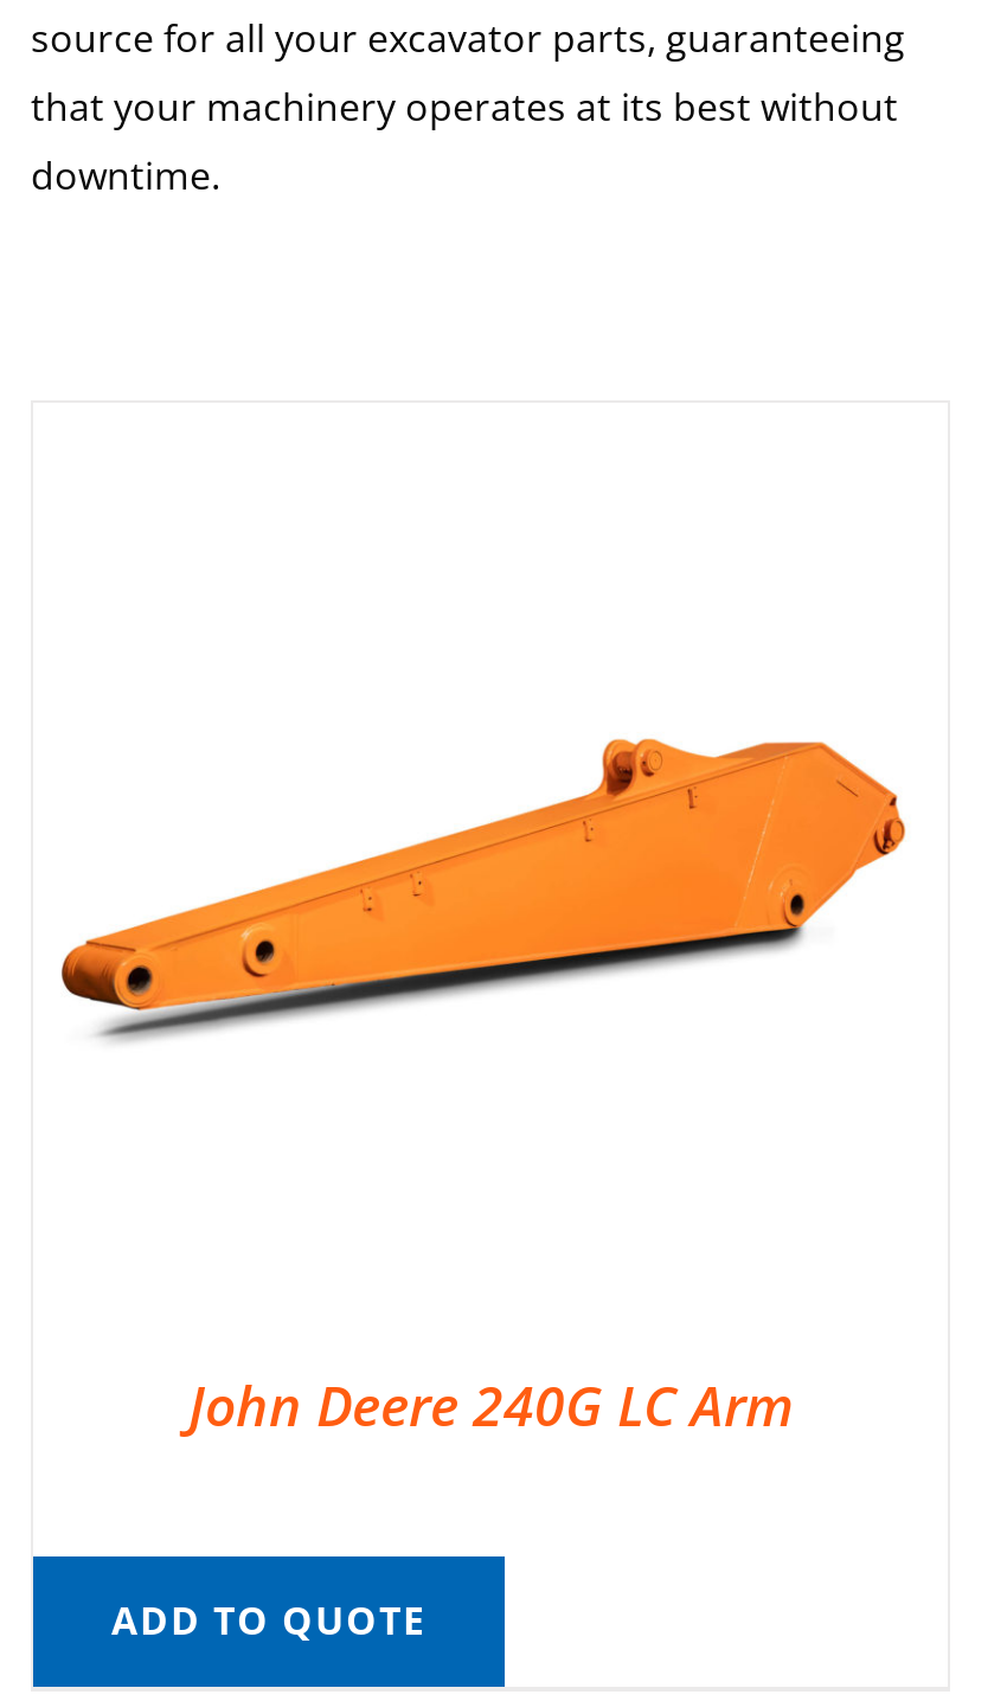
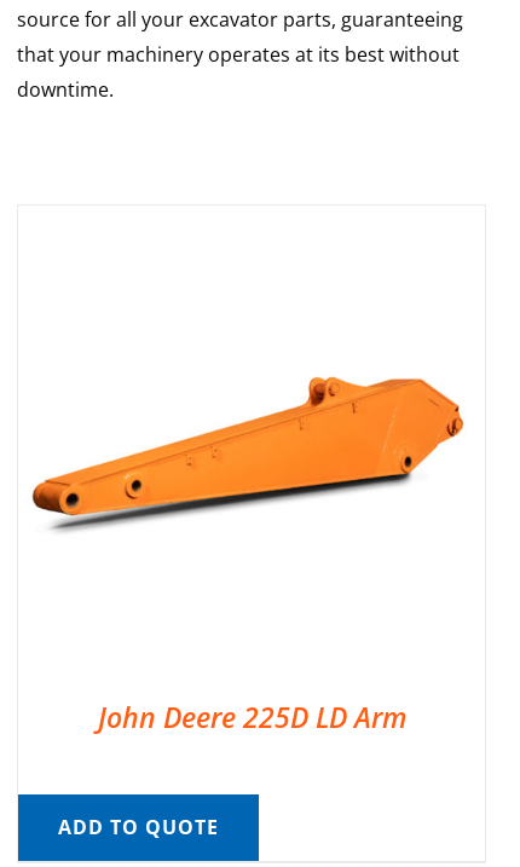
- John Deere 240G LC Arm
+ John Deere 225D LD Arm
